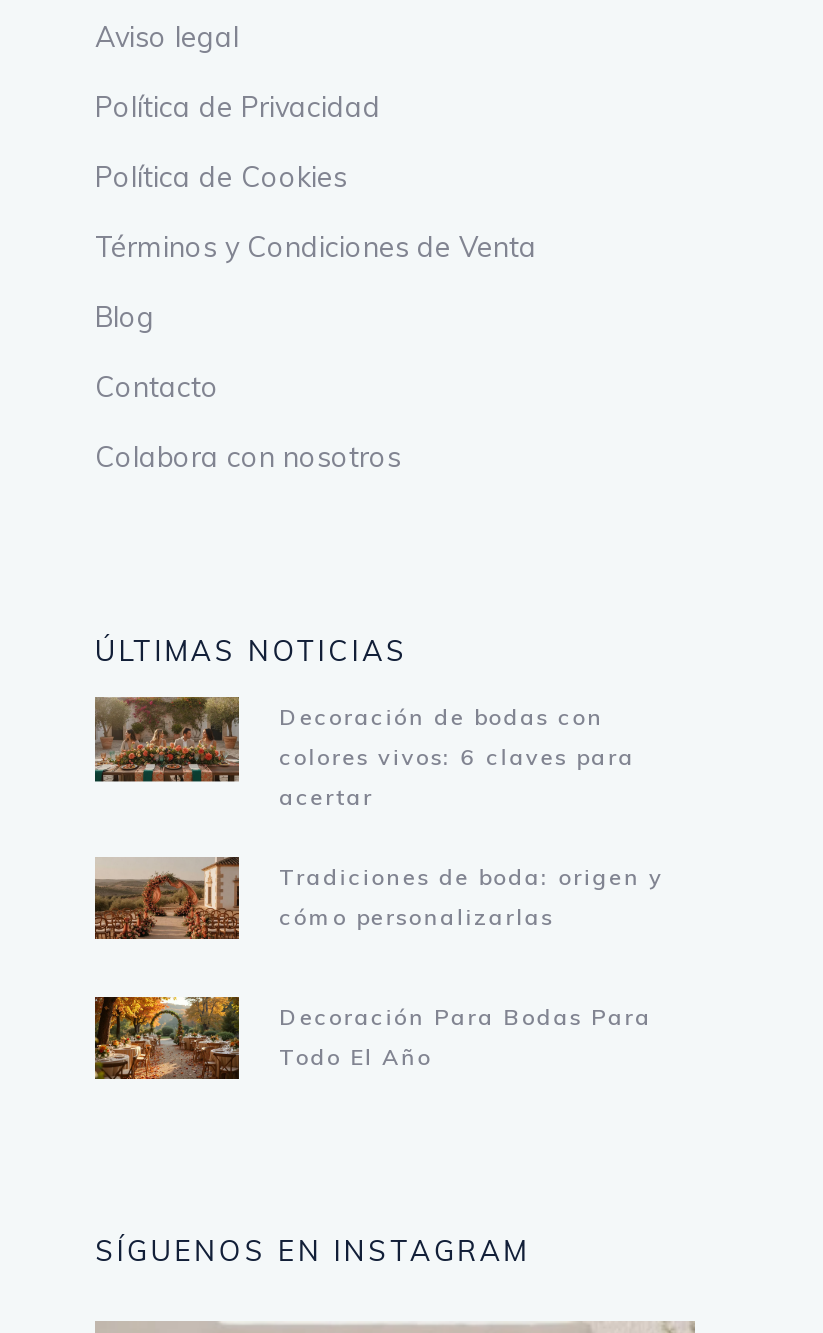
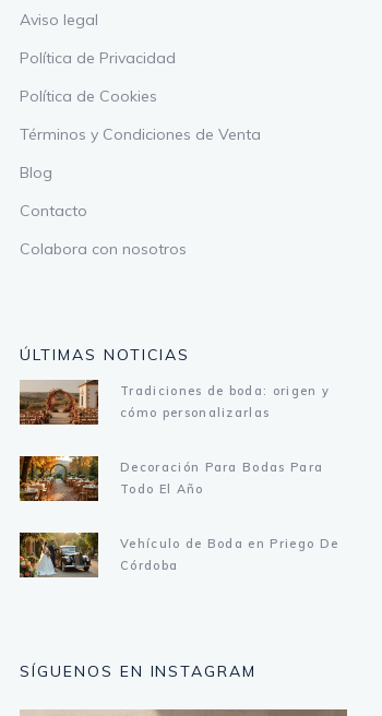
- [image]
- Decoración de bodas con
- colores vivos: 6 claves para
- acertar

moved up: [image] | Tradiciones de boda: origen y | cómo personalizarlas | Decoración Para Bodas Para | Todo El Año

+ [image]
+ Vehículo de Boda en Priego De
+ Córdoba
